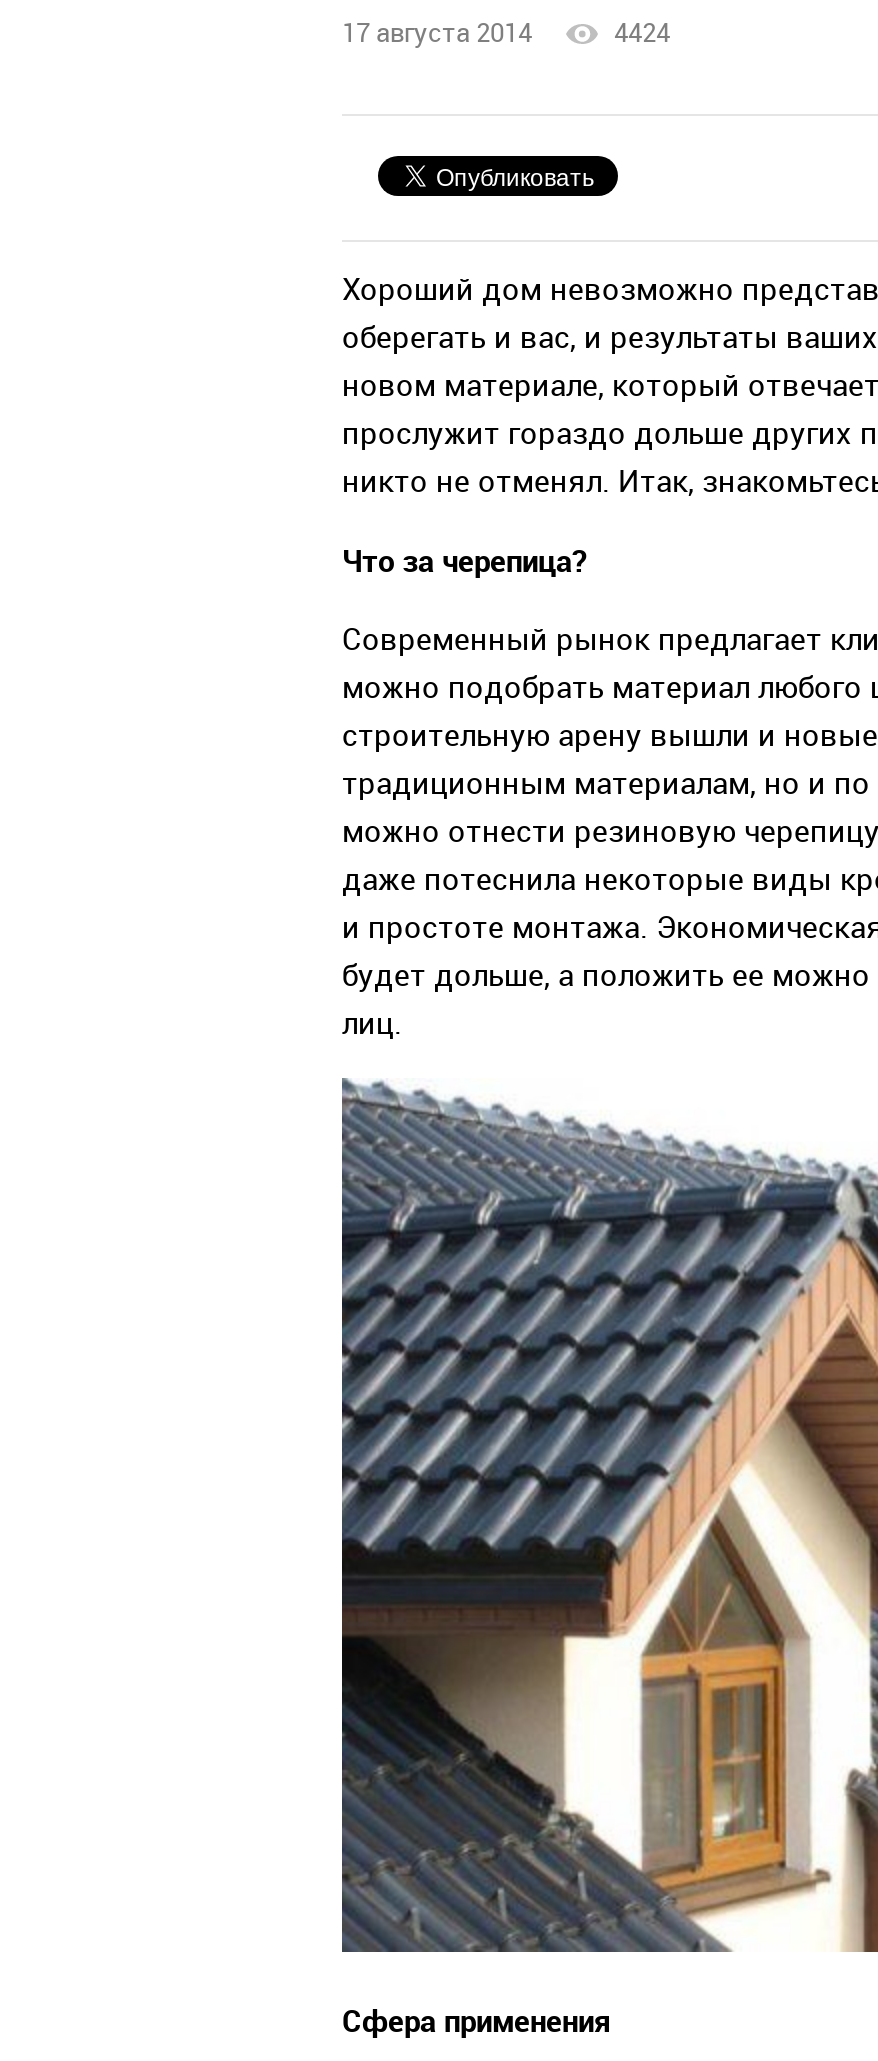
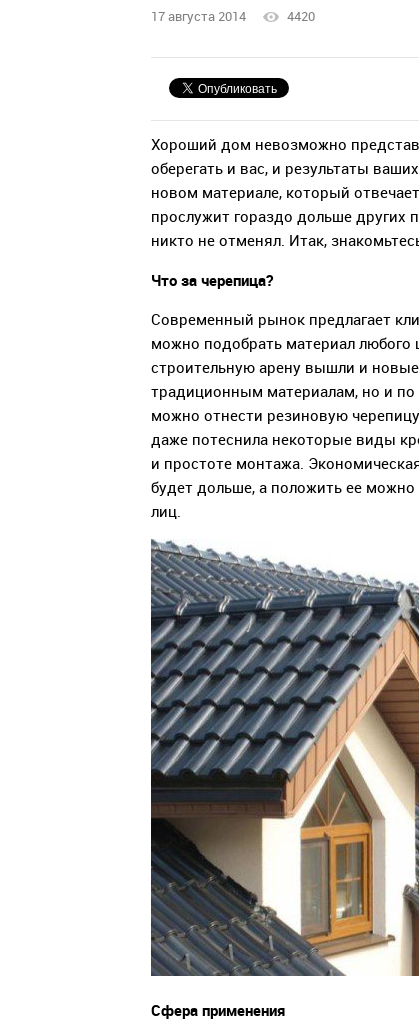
- 4424
+ 4420
